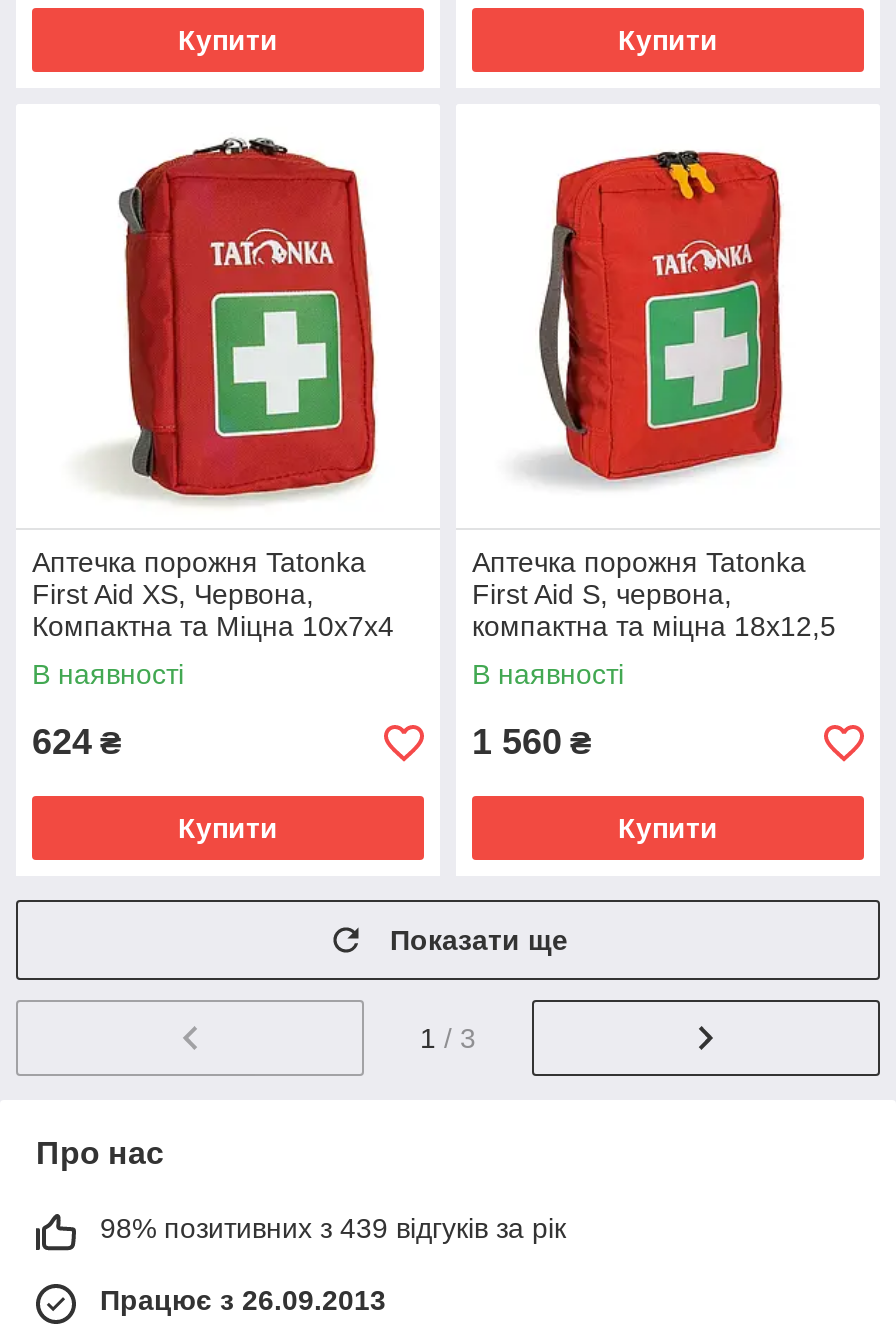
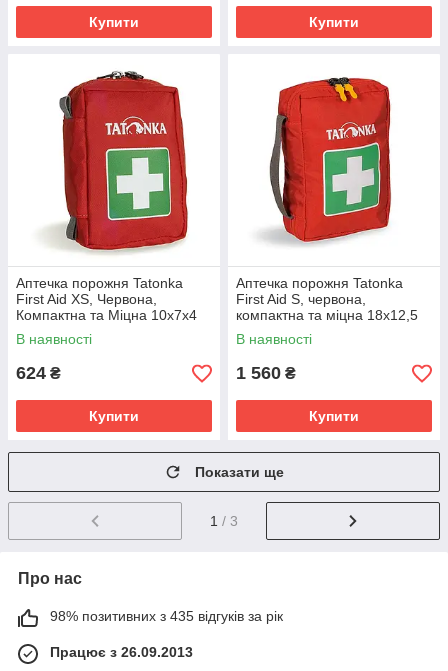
- 98% позитивних з 439 відгуків за рік
+ 98% позитивних з 435 відгуків за рік
